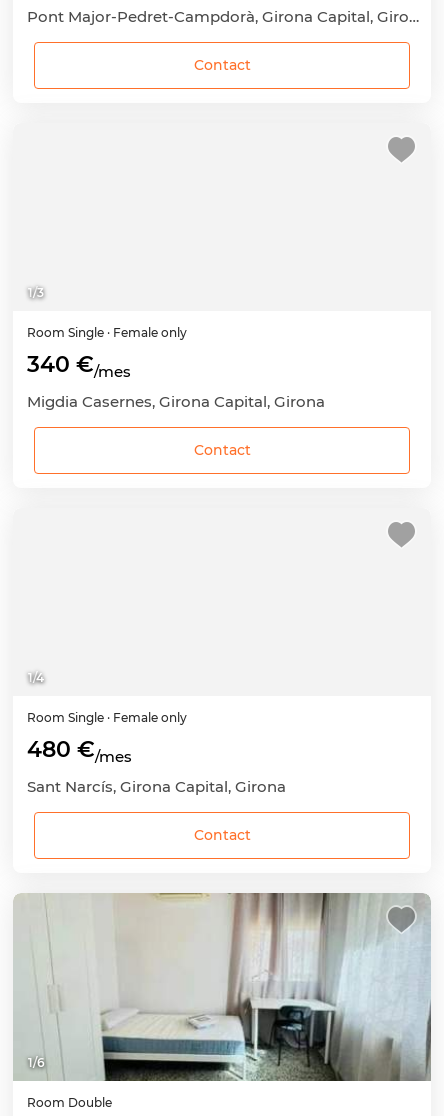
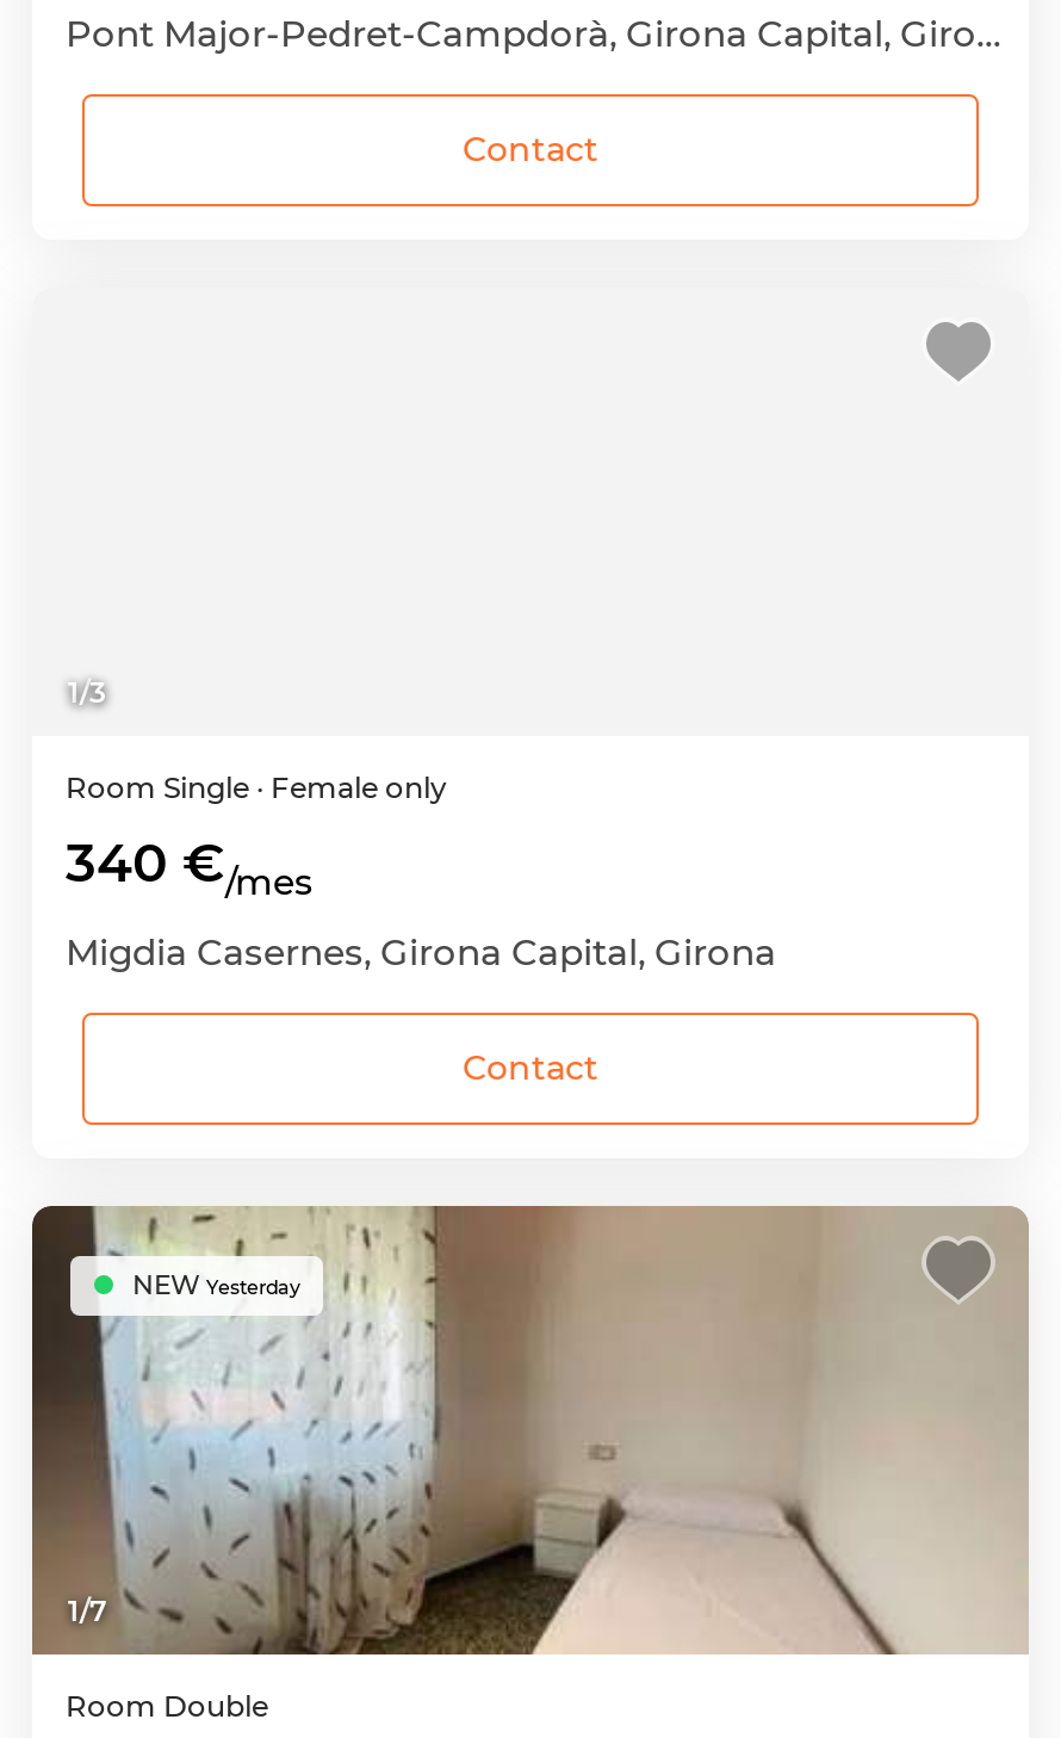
- 1/4
- Room Single · Female only
- 480 €/mes
- Sant Narcís, Girona Capital, Girona
- Contact
+ 1/7

- [image]
- 1/6
+ [image]
+ NEW Yesterday
